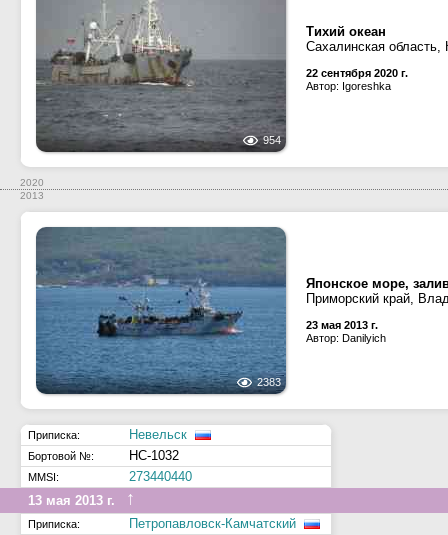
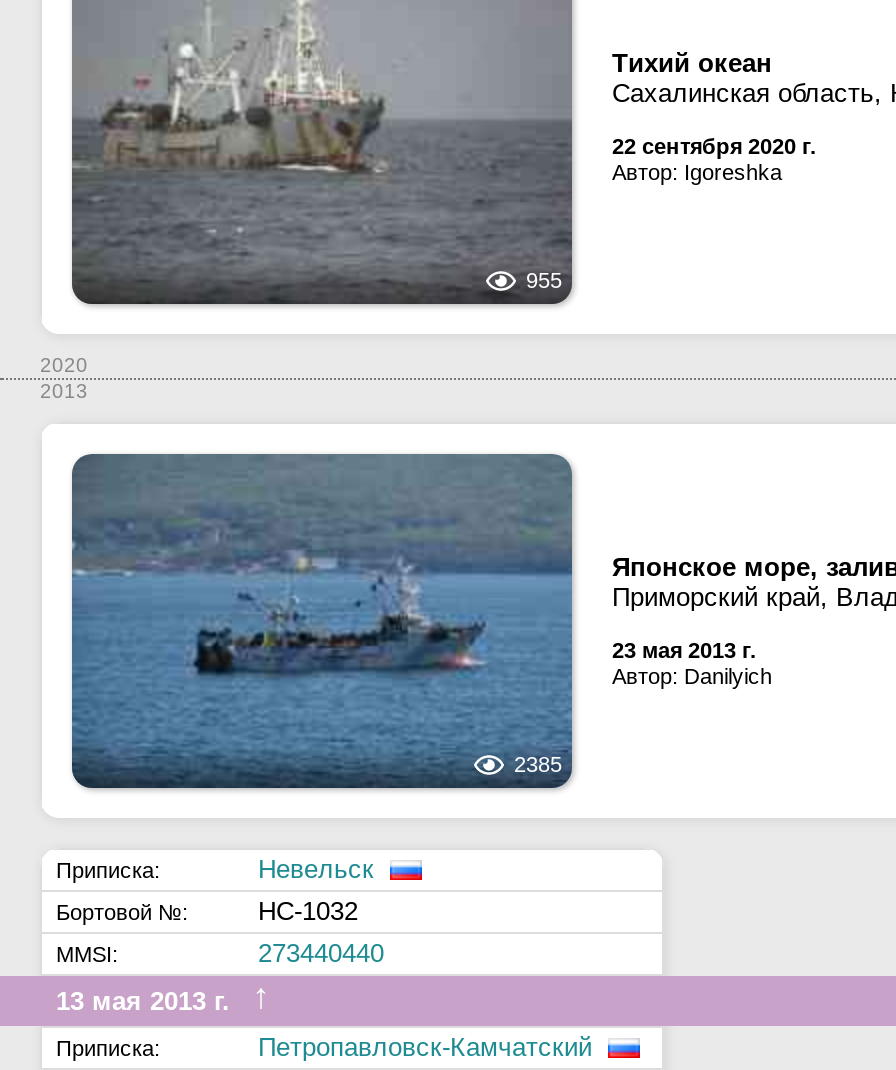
- 954
+ 955

- 2383
+ 2385
